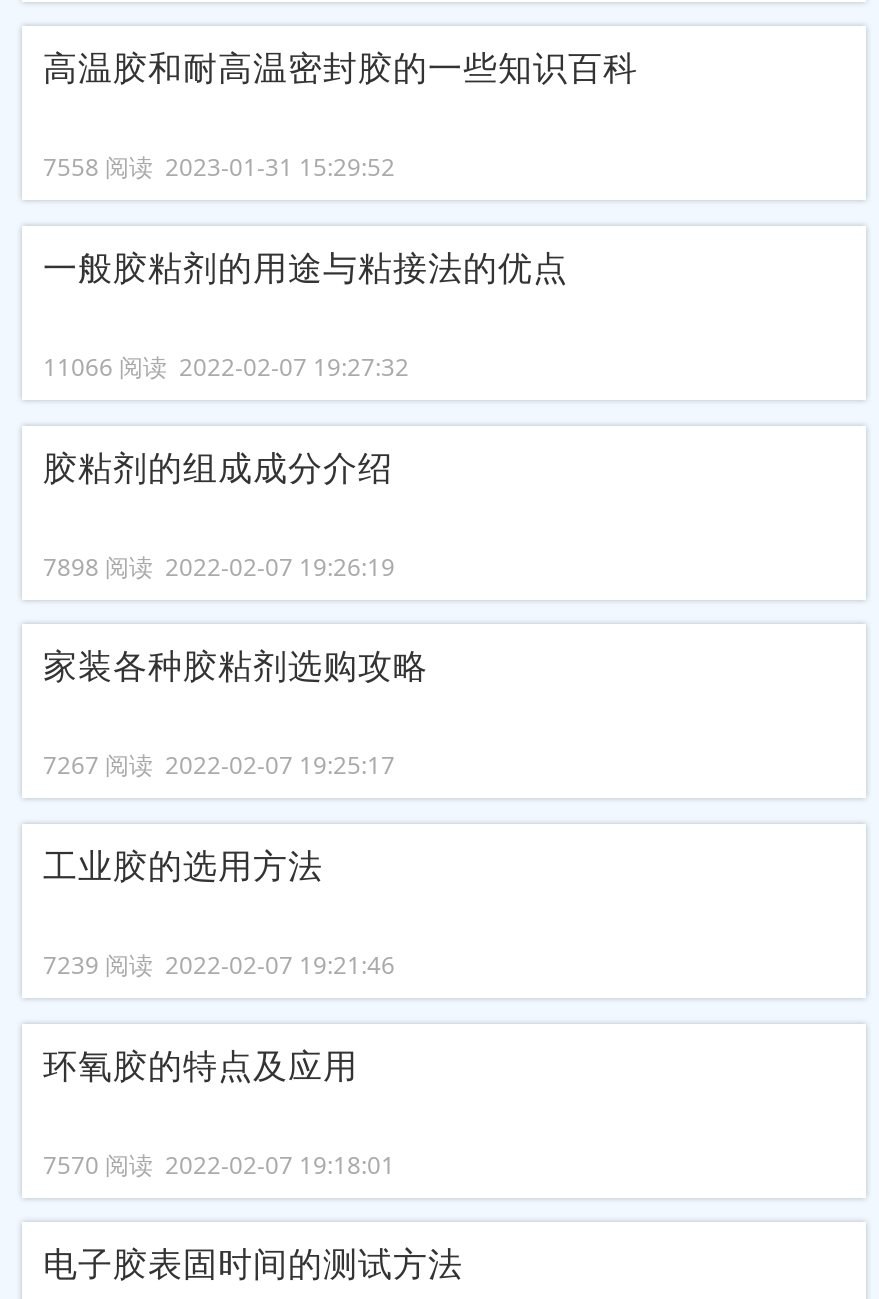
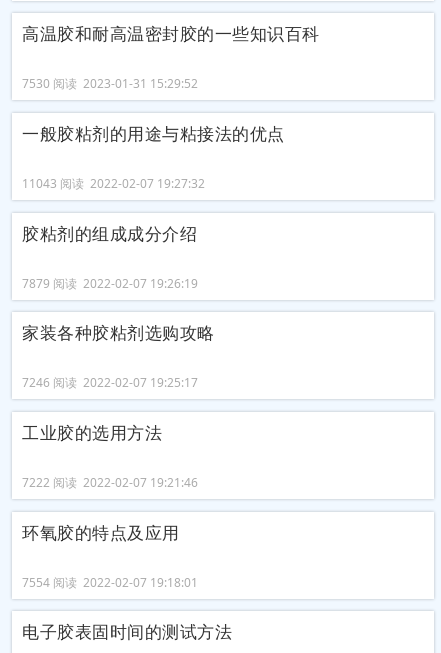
- 7558 阅读 2023-01-31 15:29:52
+ 7530 阅读 2023-01-31 15:29:52

- 11066 阅读 2022-02-07 19:27:32
+ 11043 阅读 2022-02-07 19:27:32

- 7898 阅读 2022-02-07 19:26:19
+ 7879 阅读 2022-02-07 19:26:19

- 7267 阅读 2022-02-07 19:25:17
+ 7246 阅读 2022-02-07 19:25:17

- 7239 阅读 2022-02-07 19:21:46
+ 7222 阅读 2022-02-07 19:21:46

- 7570 阅读 2022-02-07 19:18:01
+ 7554 阅读 2022-02-07 19:18:01
